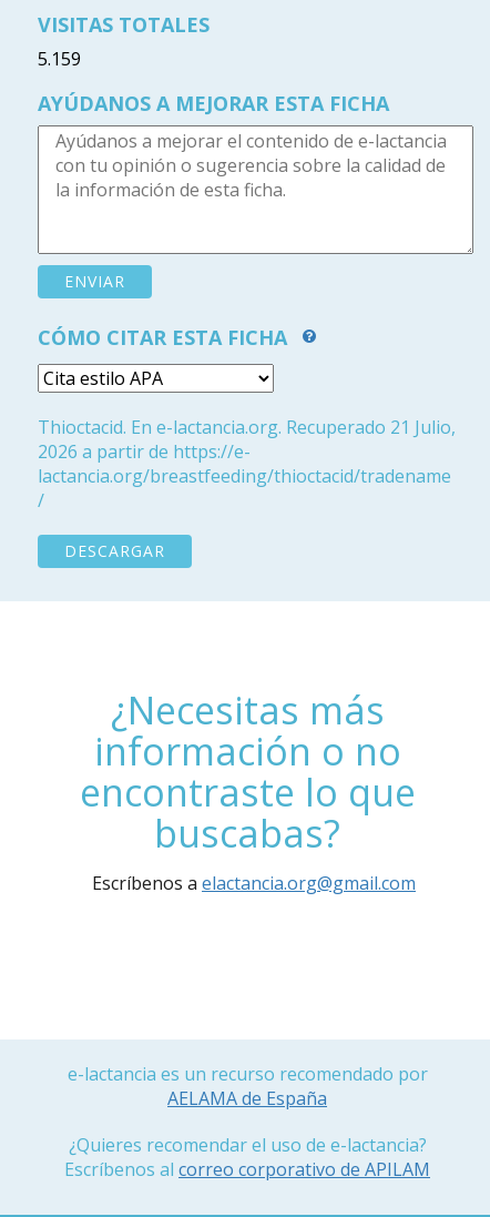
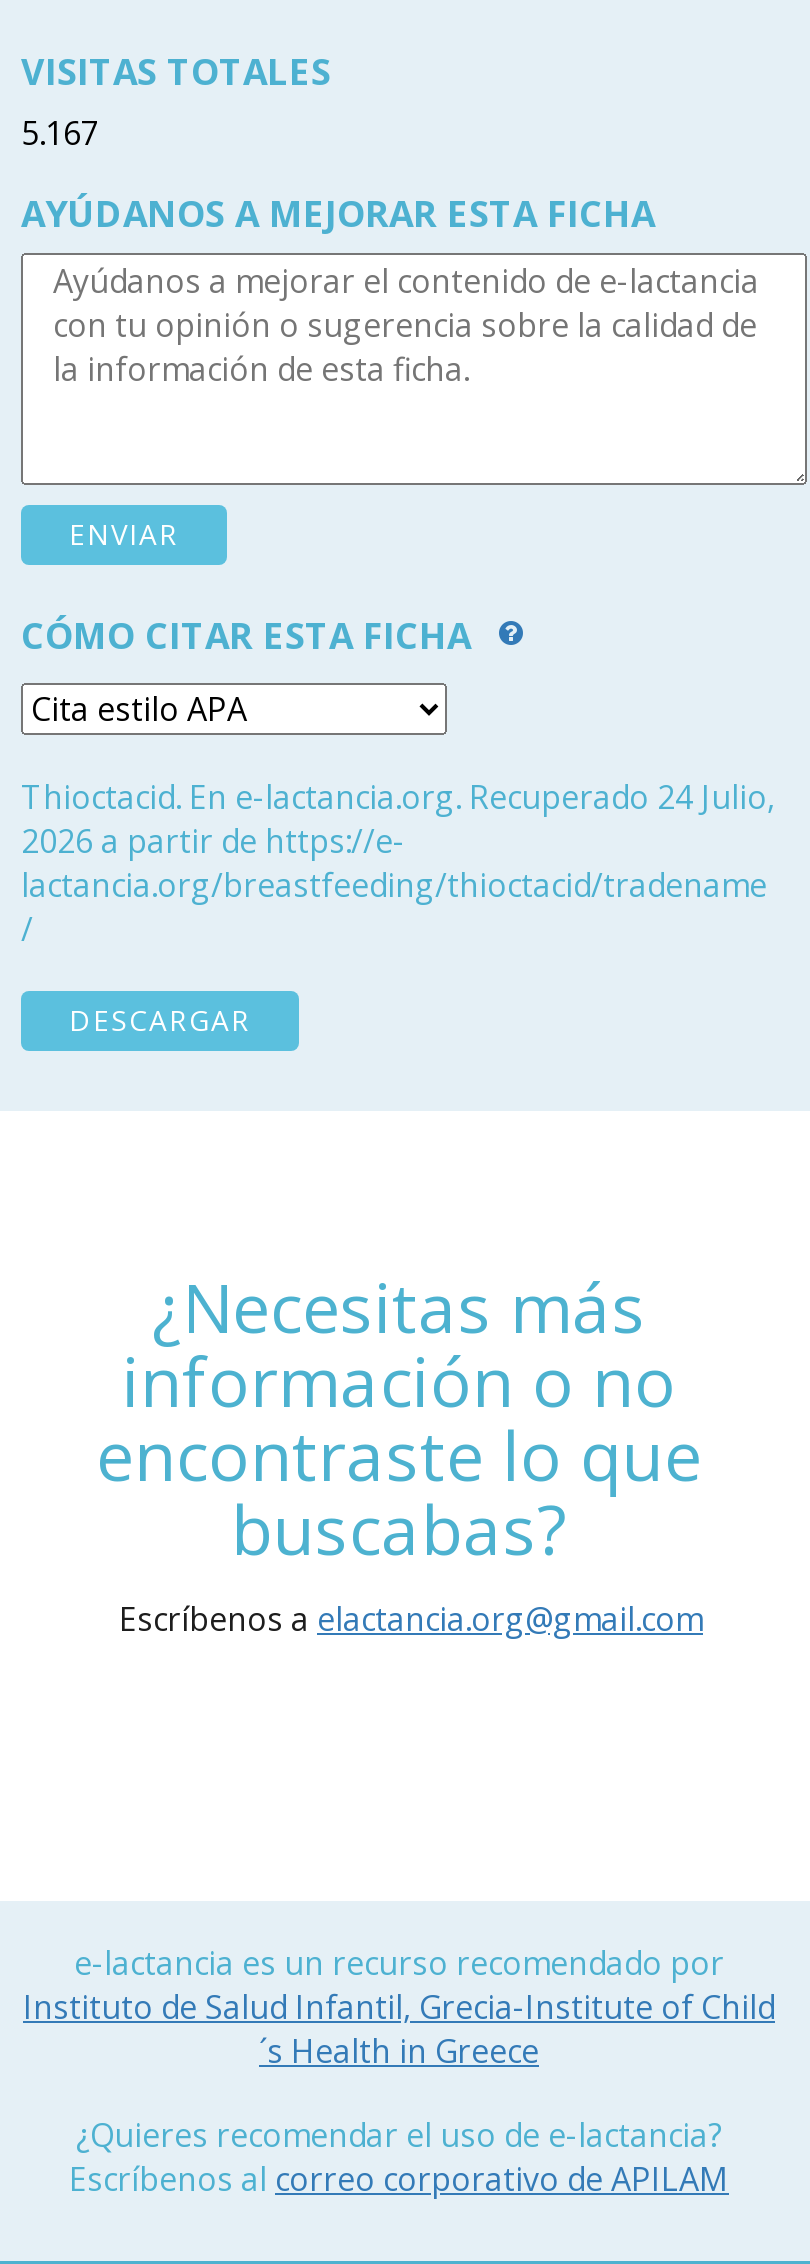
- 5.159
+ 5.167

- Thioctacid. En e-lactancia.org. Recuperado 21 Julio,
+ Thioctacid. En e-lactancia.org. Recuperado 24 Julio,

- AELAMA de España
+ Instituto de Salud Infantil, Grecia-Institute of Child
+ ´s Health in Greece
